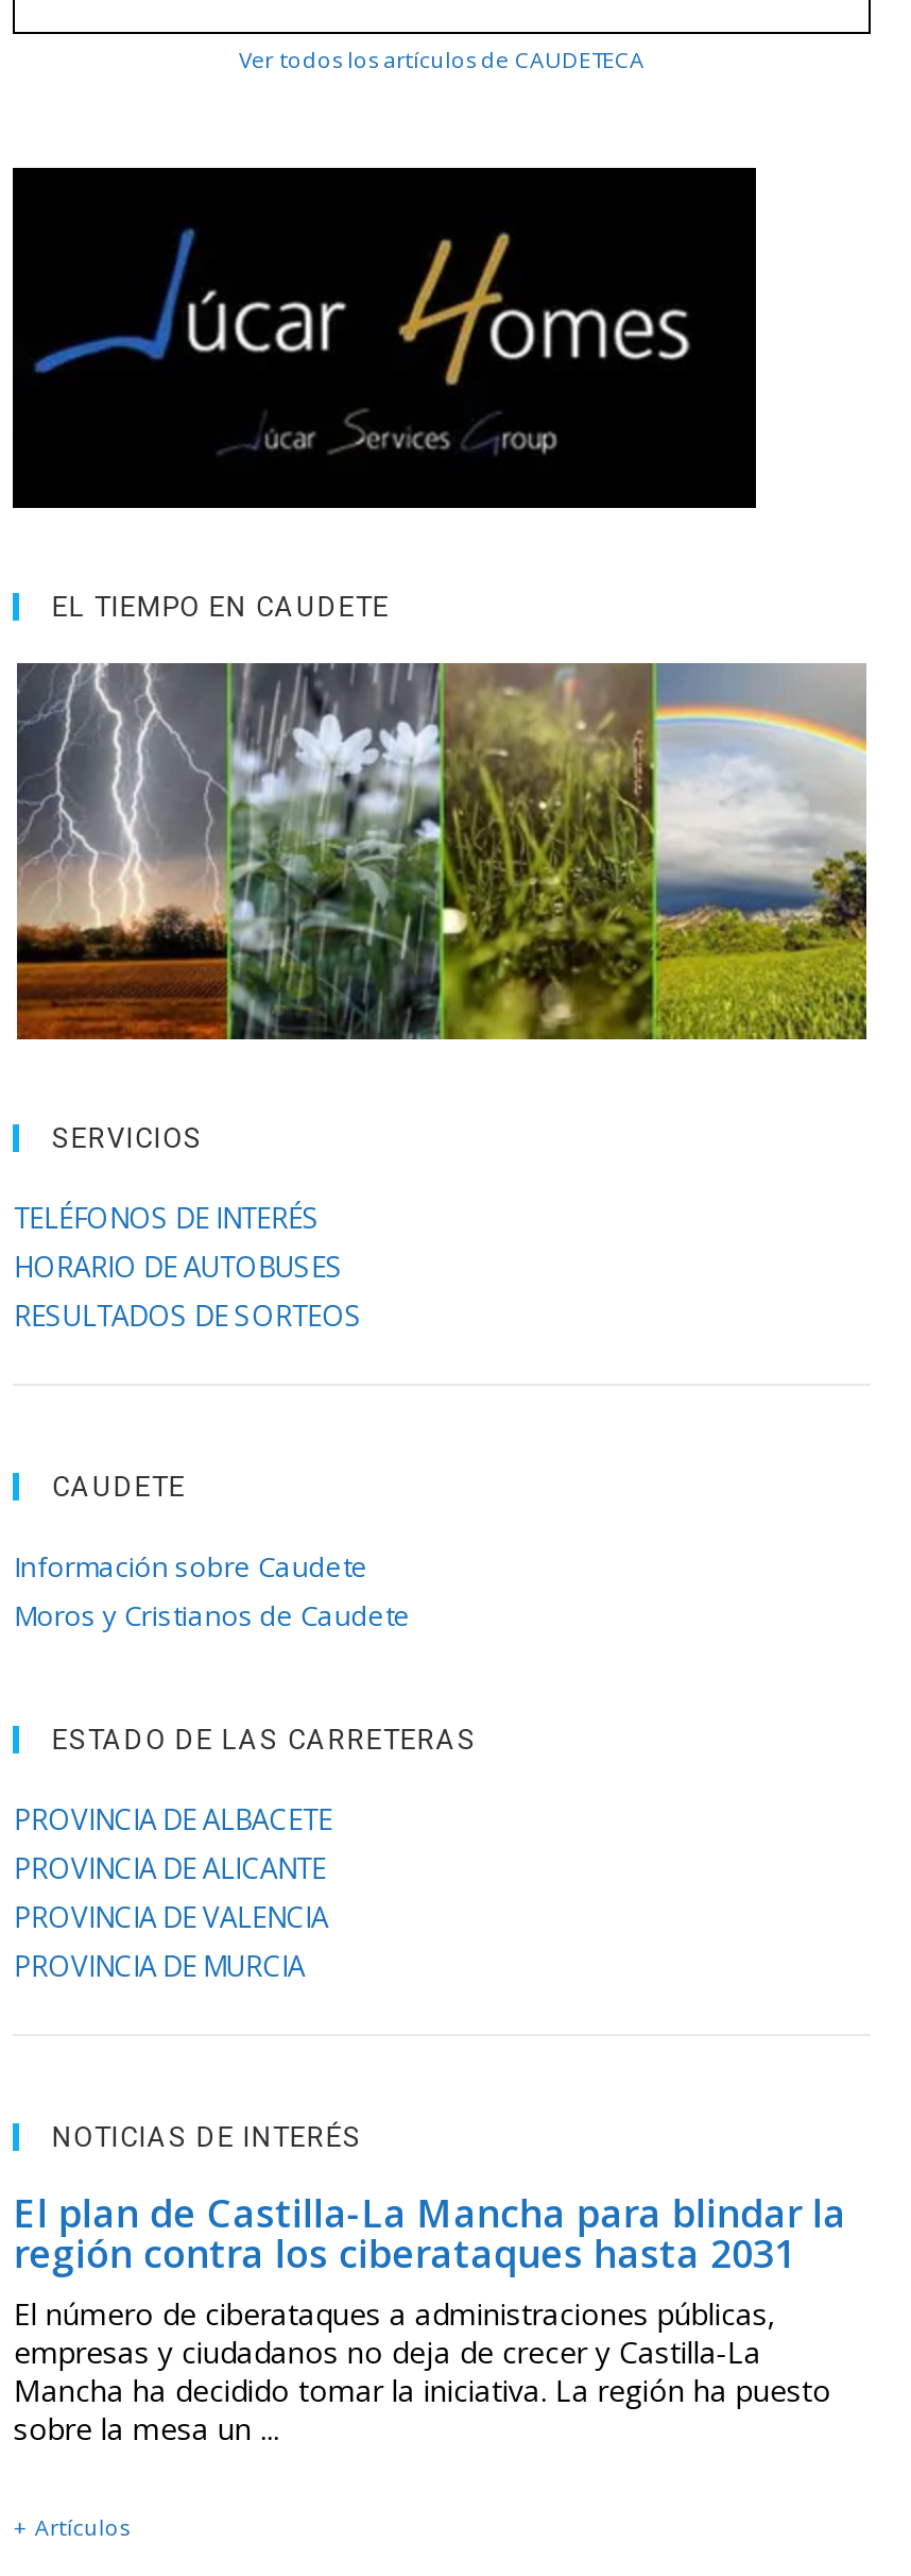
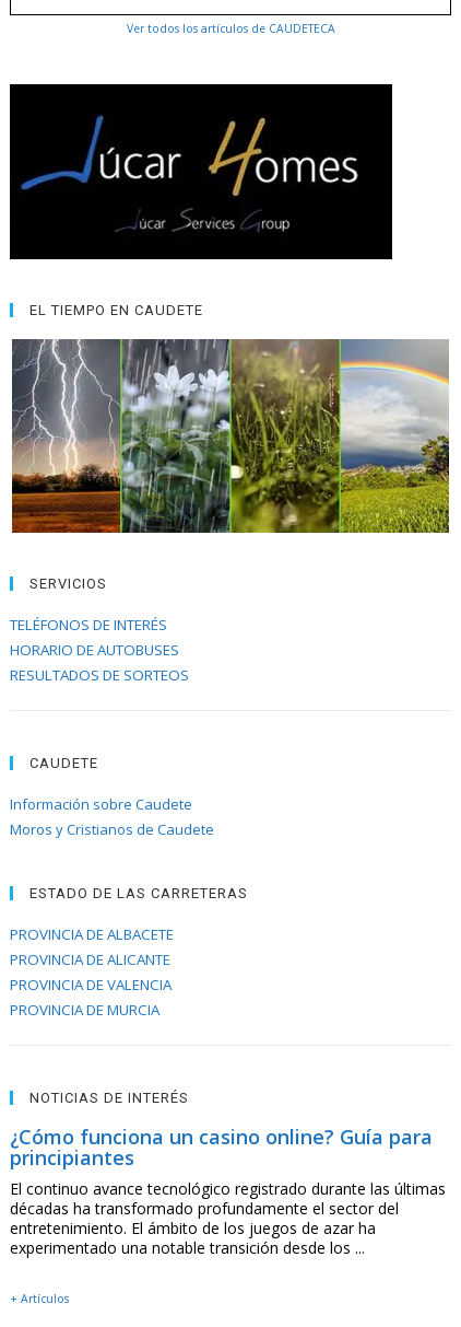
- El plan de Castilla-La Mancha para blindar la
- región contra los ciberataques hasta 2031
- El número de ciberataques a administraciones públicas,
- empresas y ciudadanos no deja de crecer y Castilla-La
- Mancha ha decidido tomar la iniciativa. La región ha puesto
- sobre la mesa un ...
+ ¿Cómo funciona un casino online? Guía para
+ principiantes
+ El continuo avance tecnológico registrado durante las últimas
+ décadas ha transformado profundamente el sector del
+ entretenimiento. El ámbito de los juegos de azar ha
+ experimentado una notable transición desde los ...
